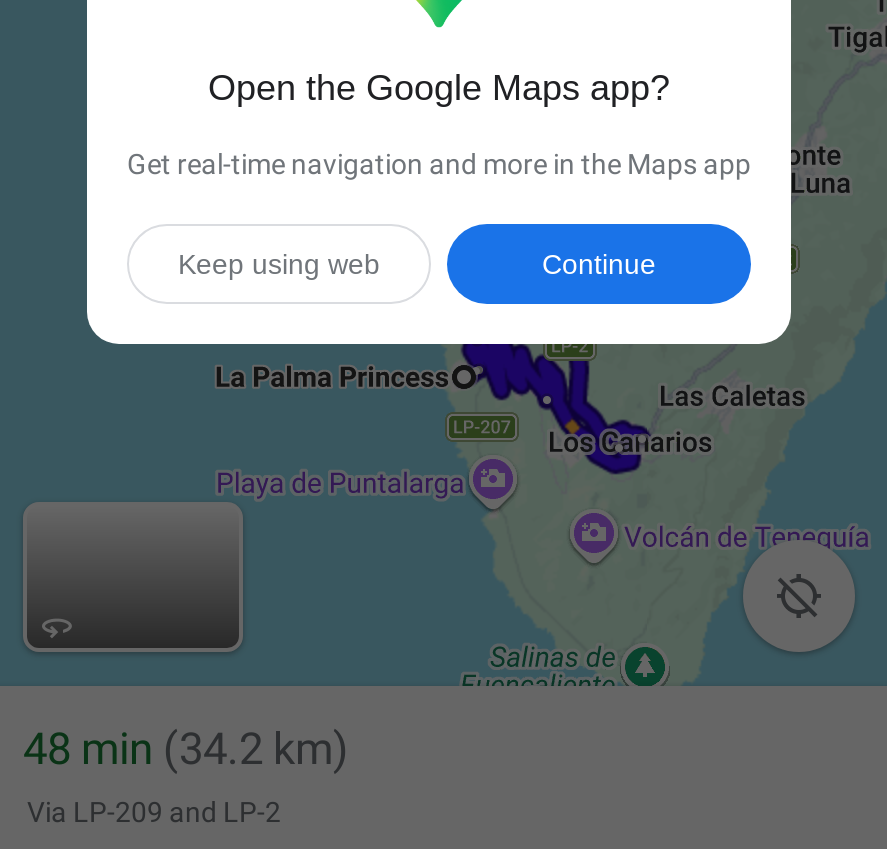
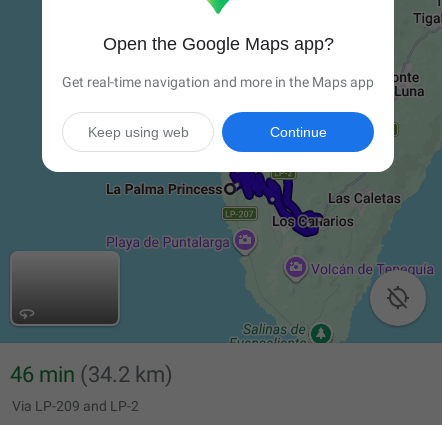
- 48 min (34.2 km)
+ 46 min (34.2 km)
